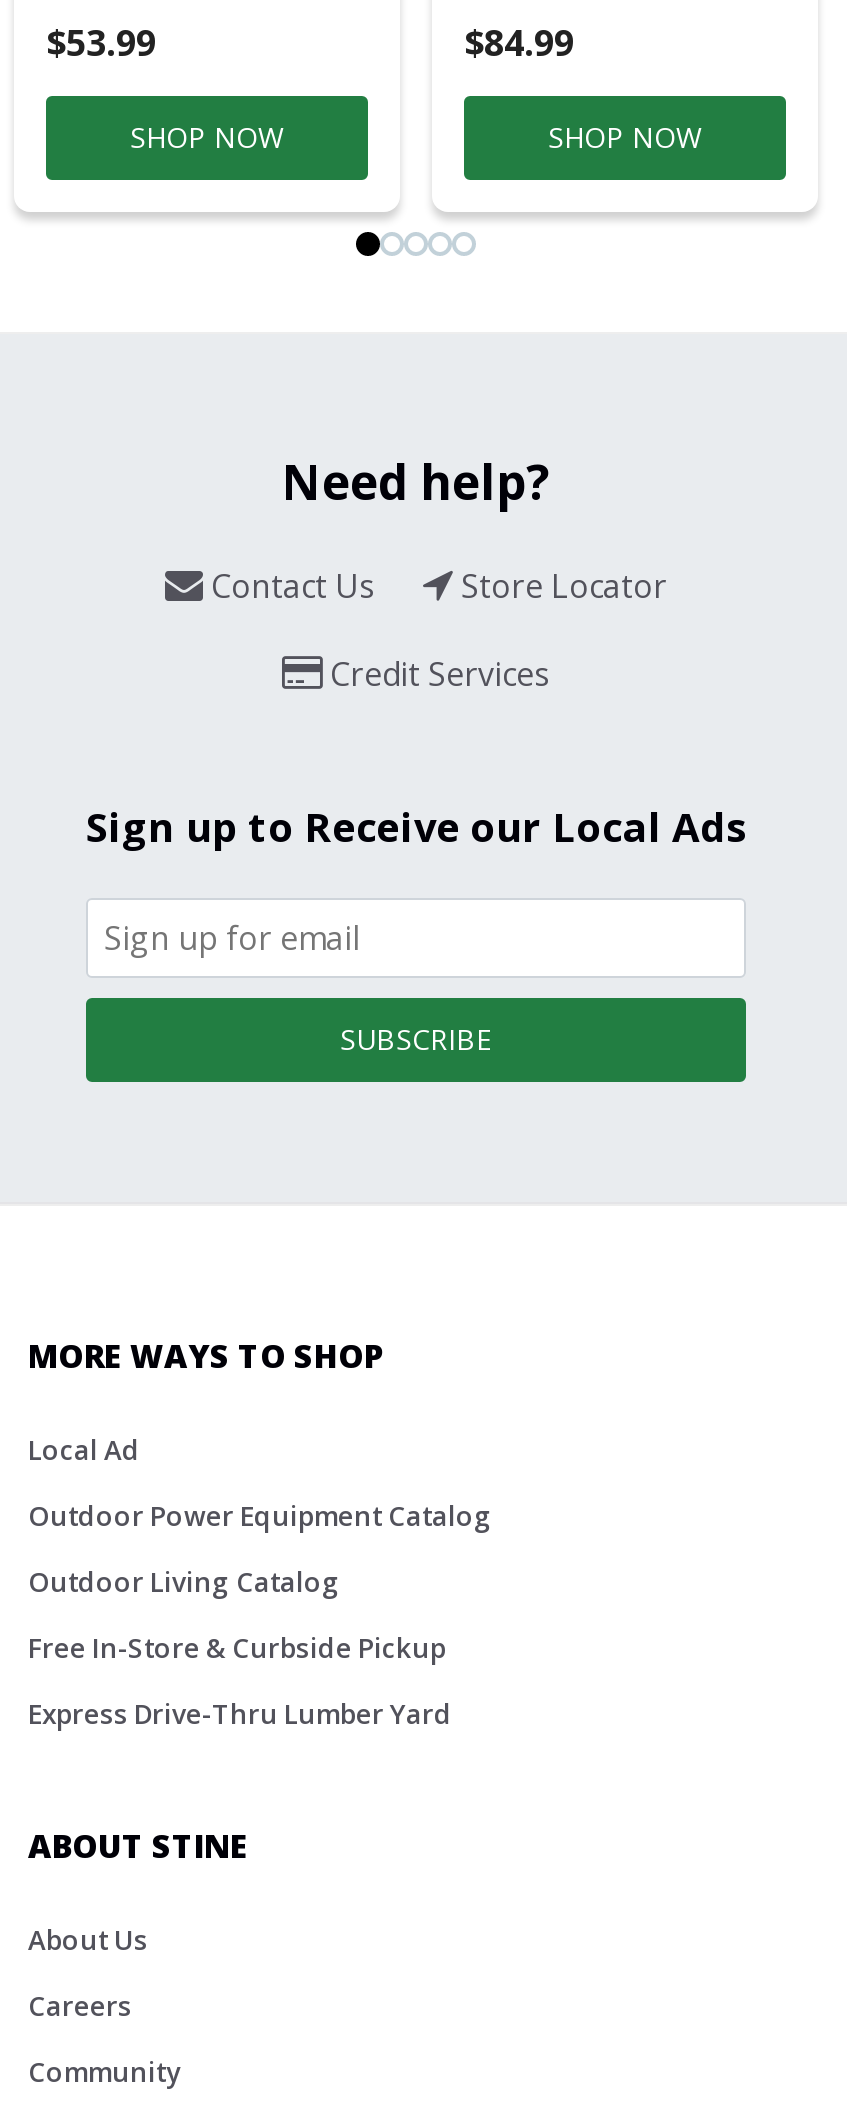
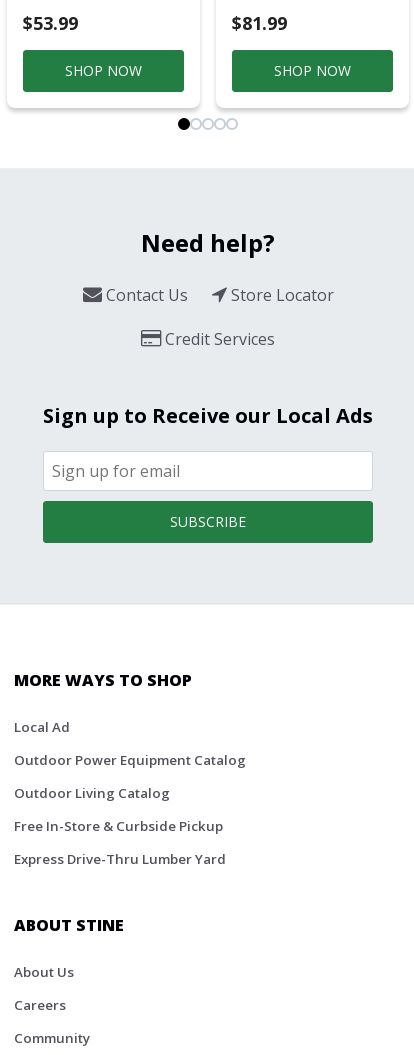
- $84.99
+ $81.99
